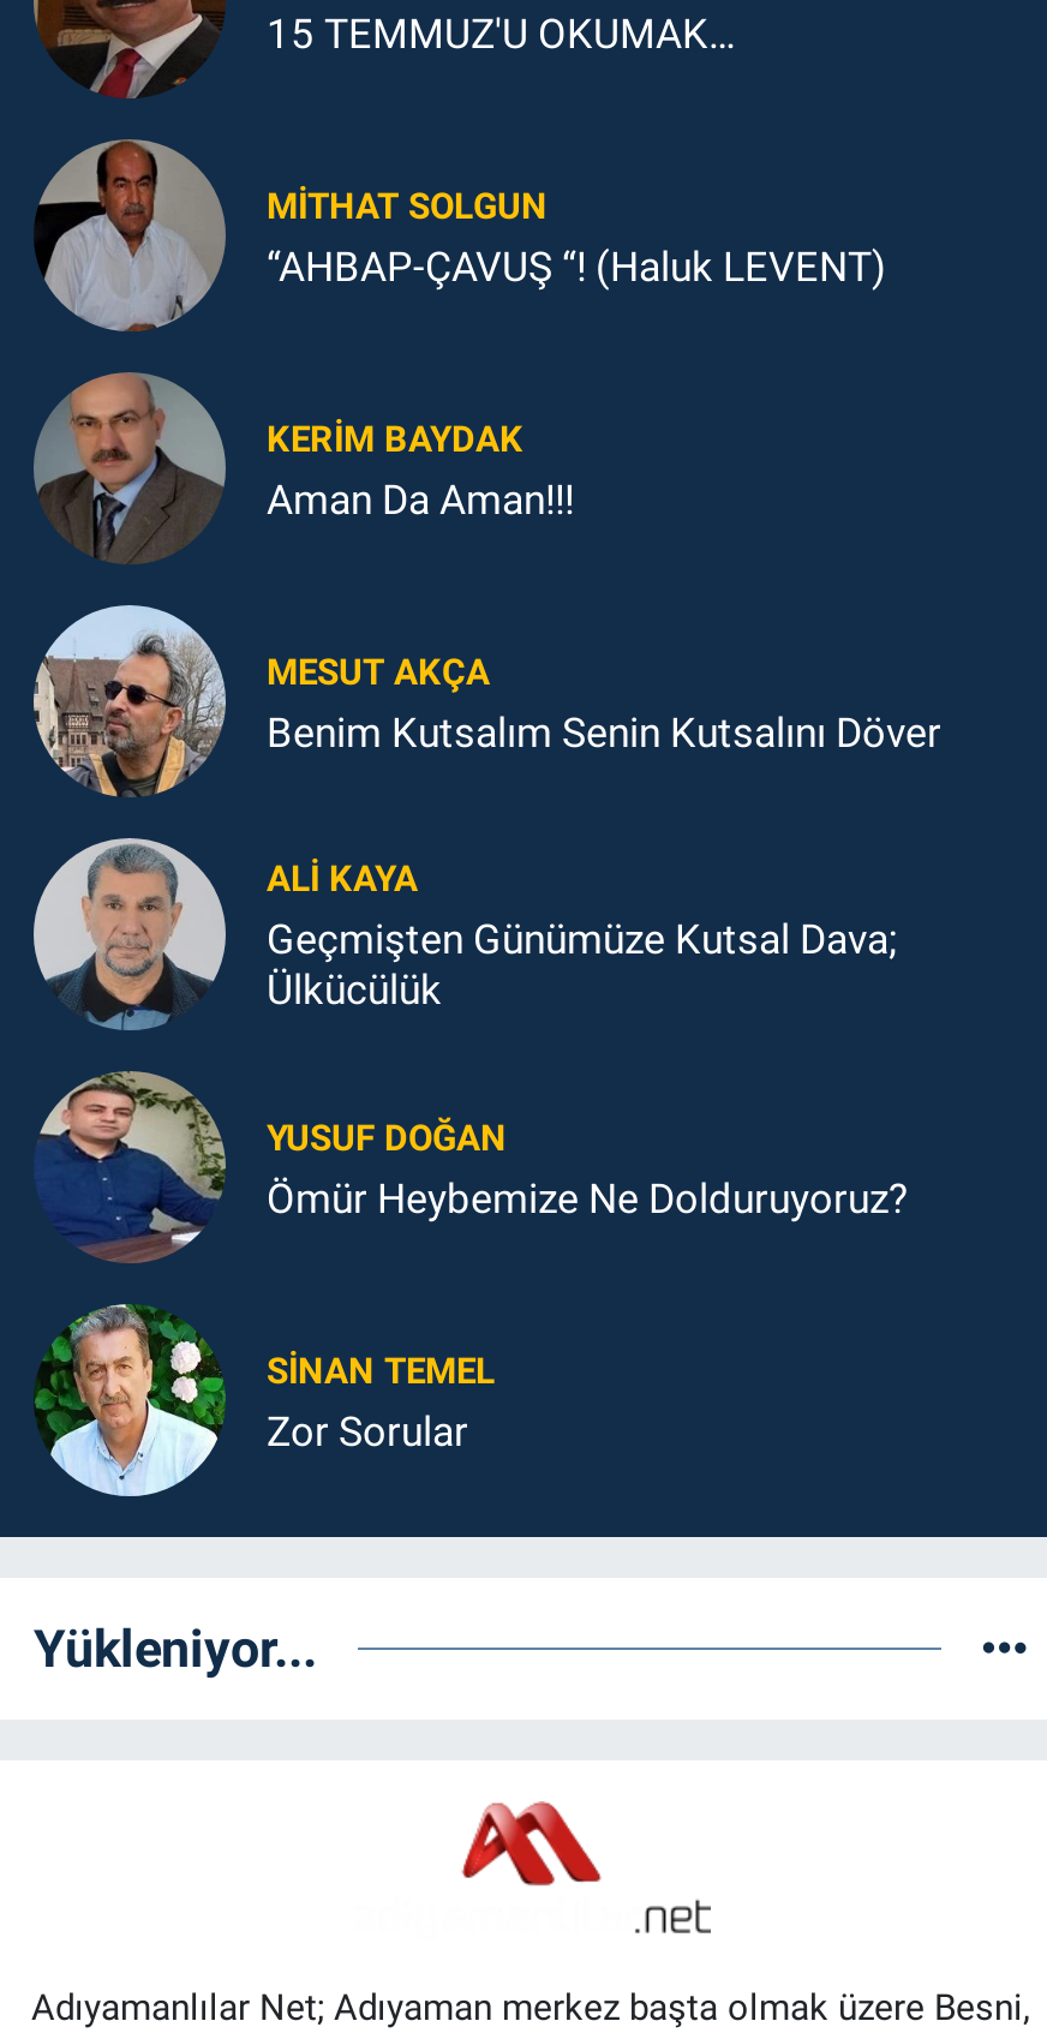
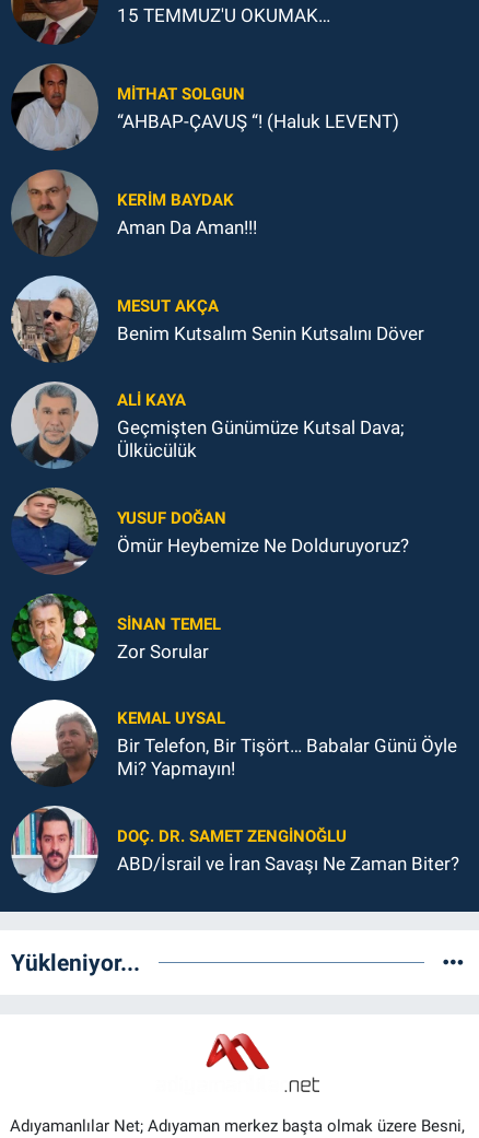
+ [image]
+ KEMAL UYSAL
+ Bir Telefon, Bir Tişört… Babalar Günü Öyle
+ Mi? Yapmayın!
+ DOÇ. DR. SAMET ZENGİNOĞLU
+ ABD/İsrail ve İran Savaşı Ne Zaman Biter?

+ [image]
